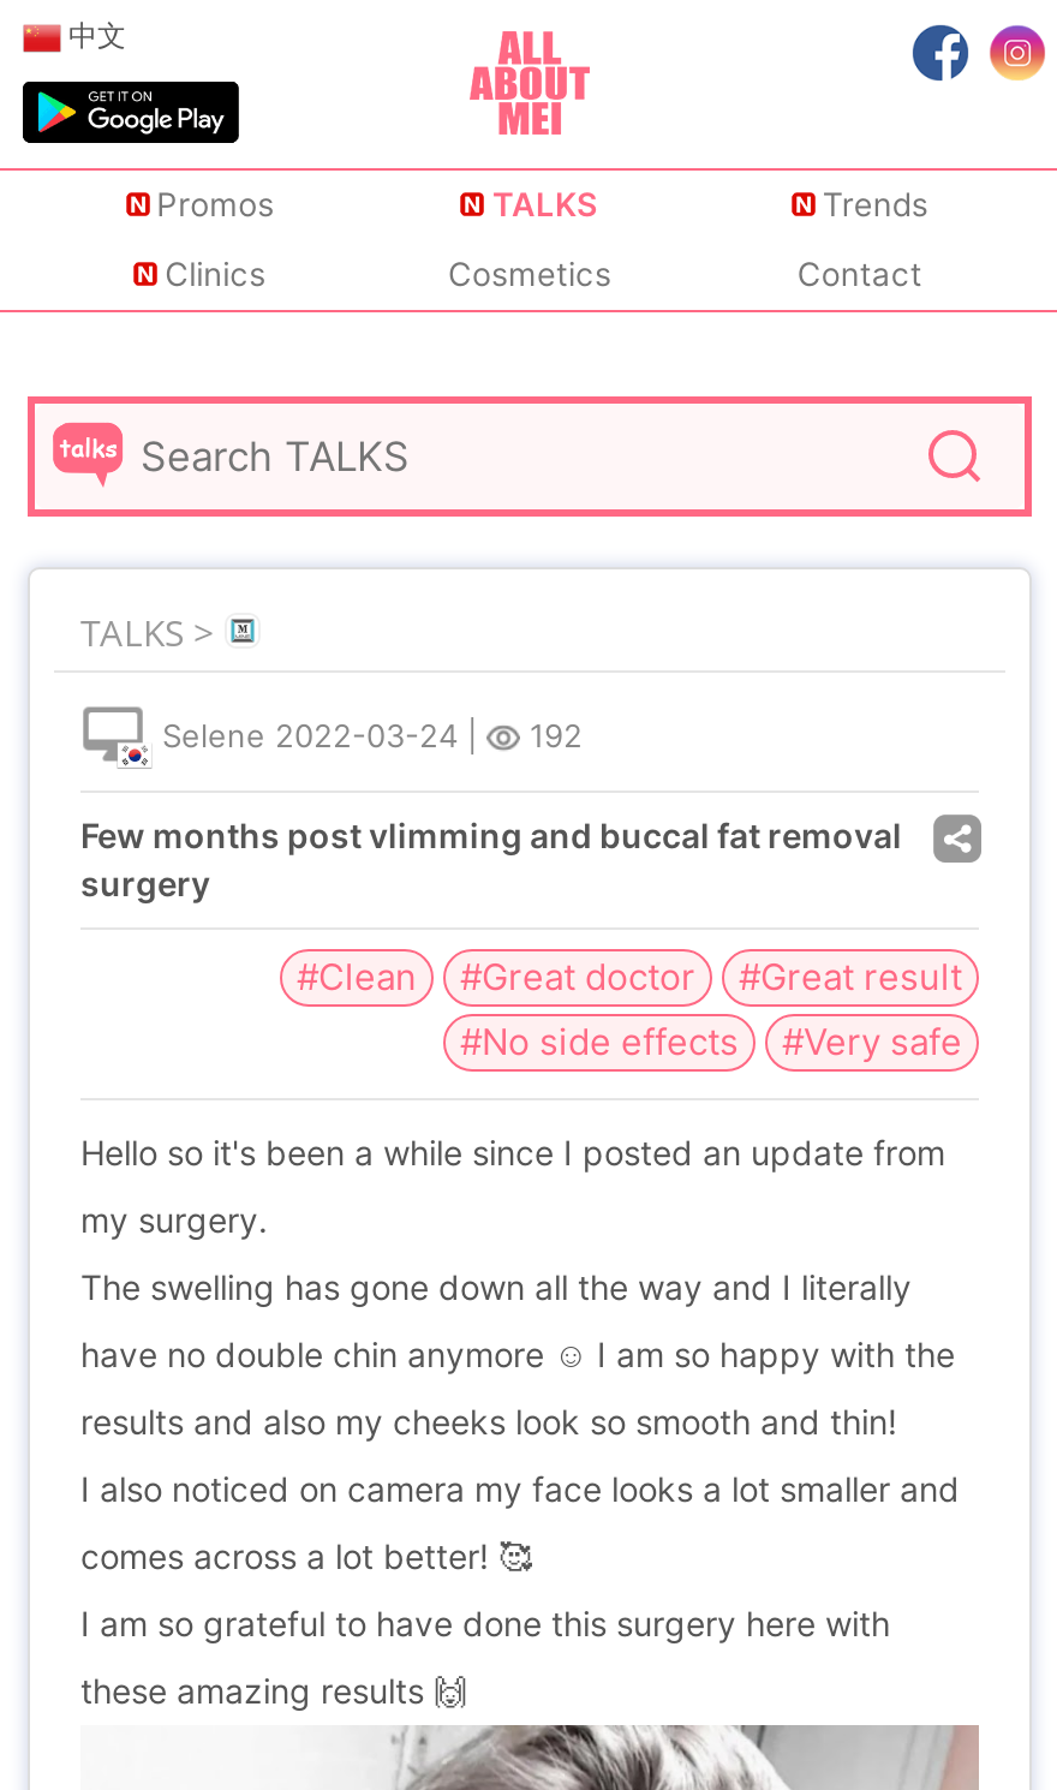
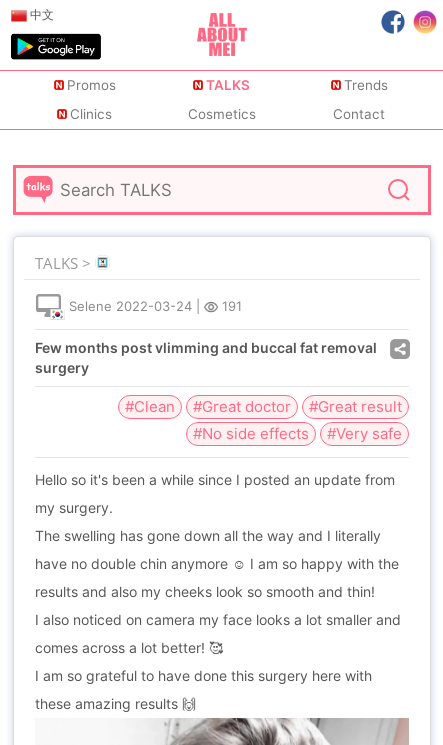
- 192
+ 191
